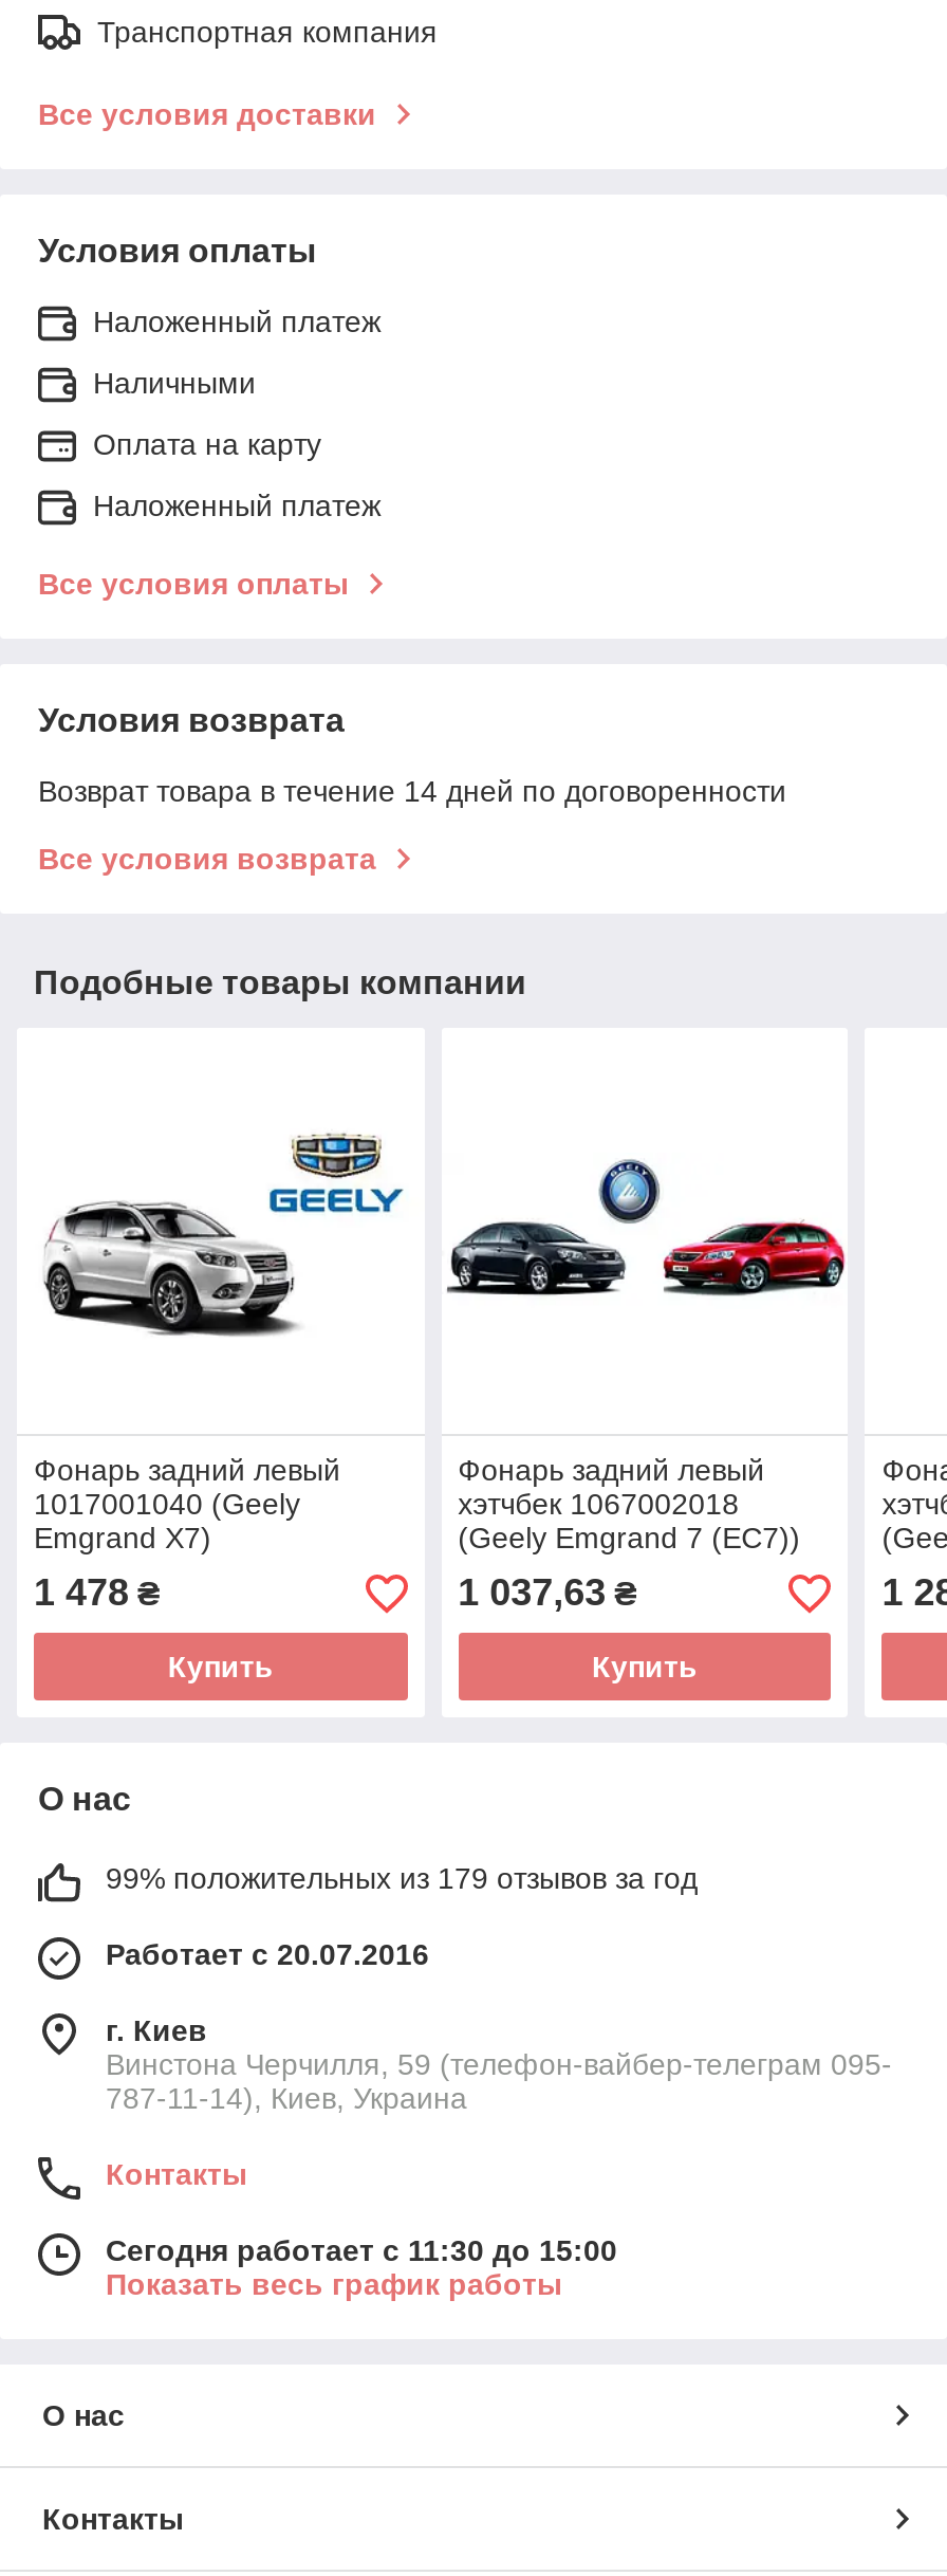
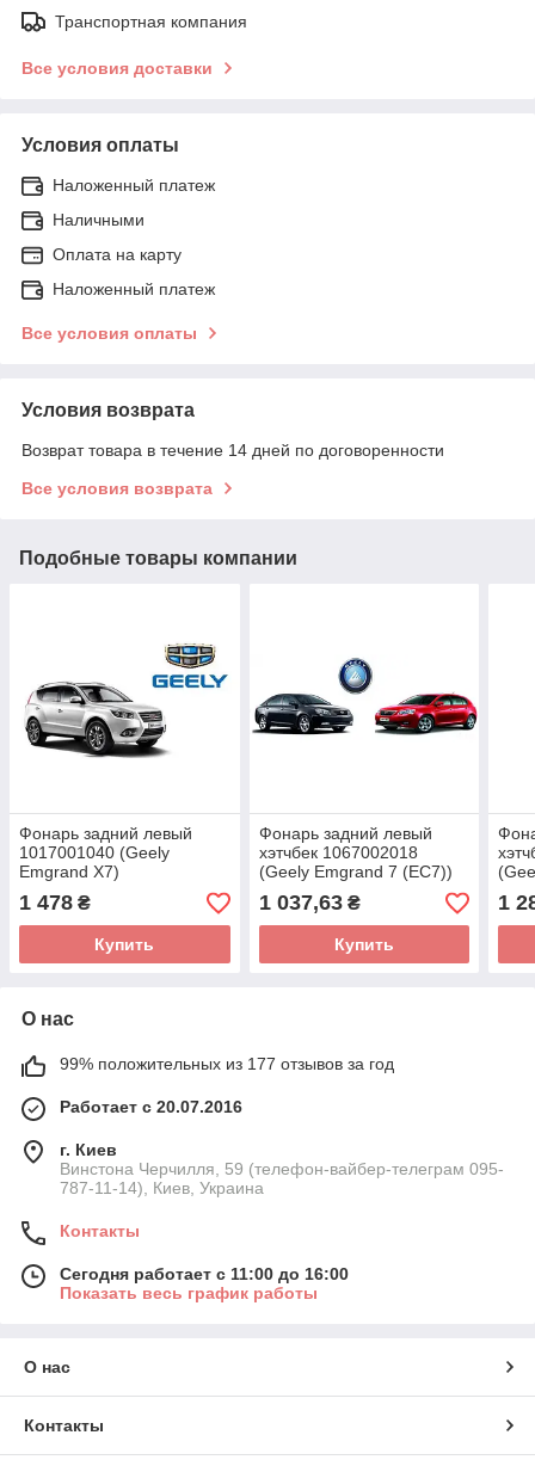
- 99% положительных из 179 отзывов за год
+ 99% положительных из 177 отзывов за год

- Сегодня работает с 11:30 до 15:00
+ Сегодня работает с 11:00 до 16:00
